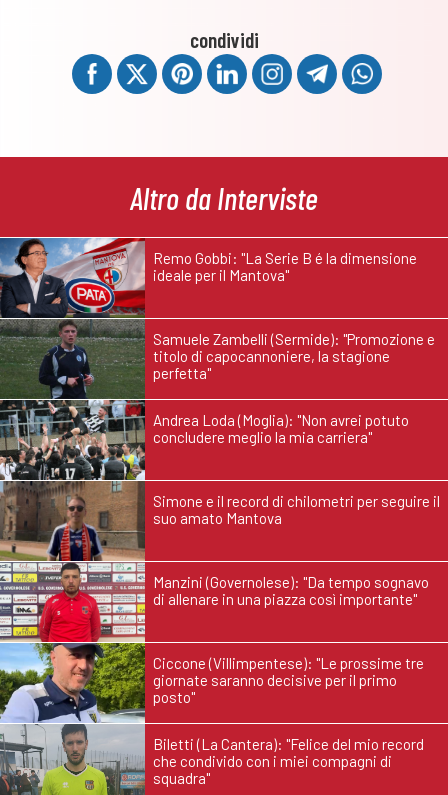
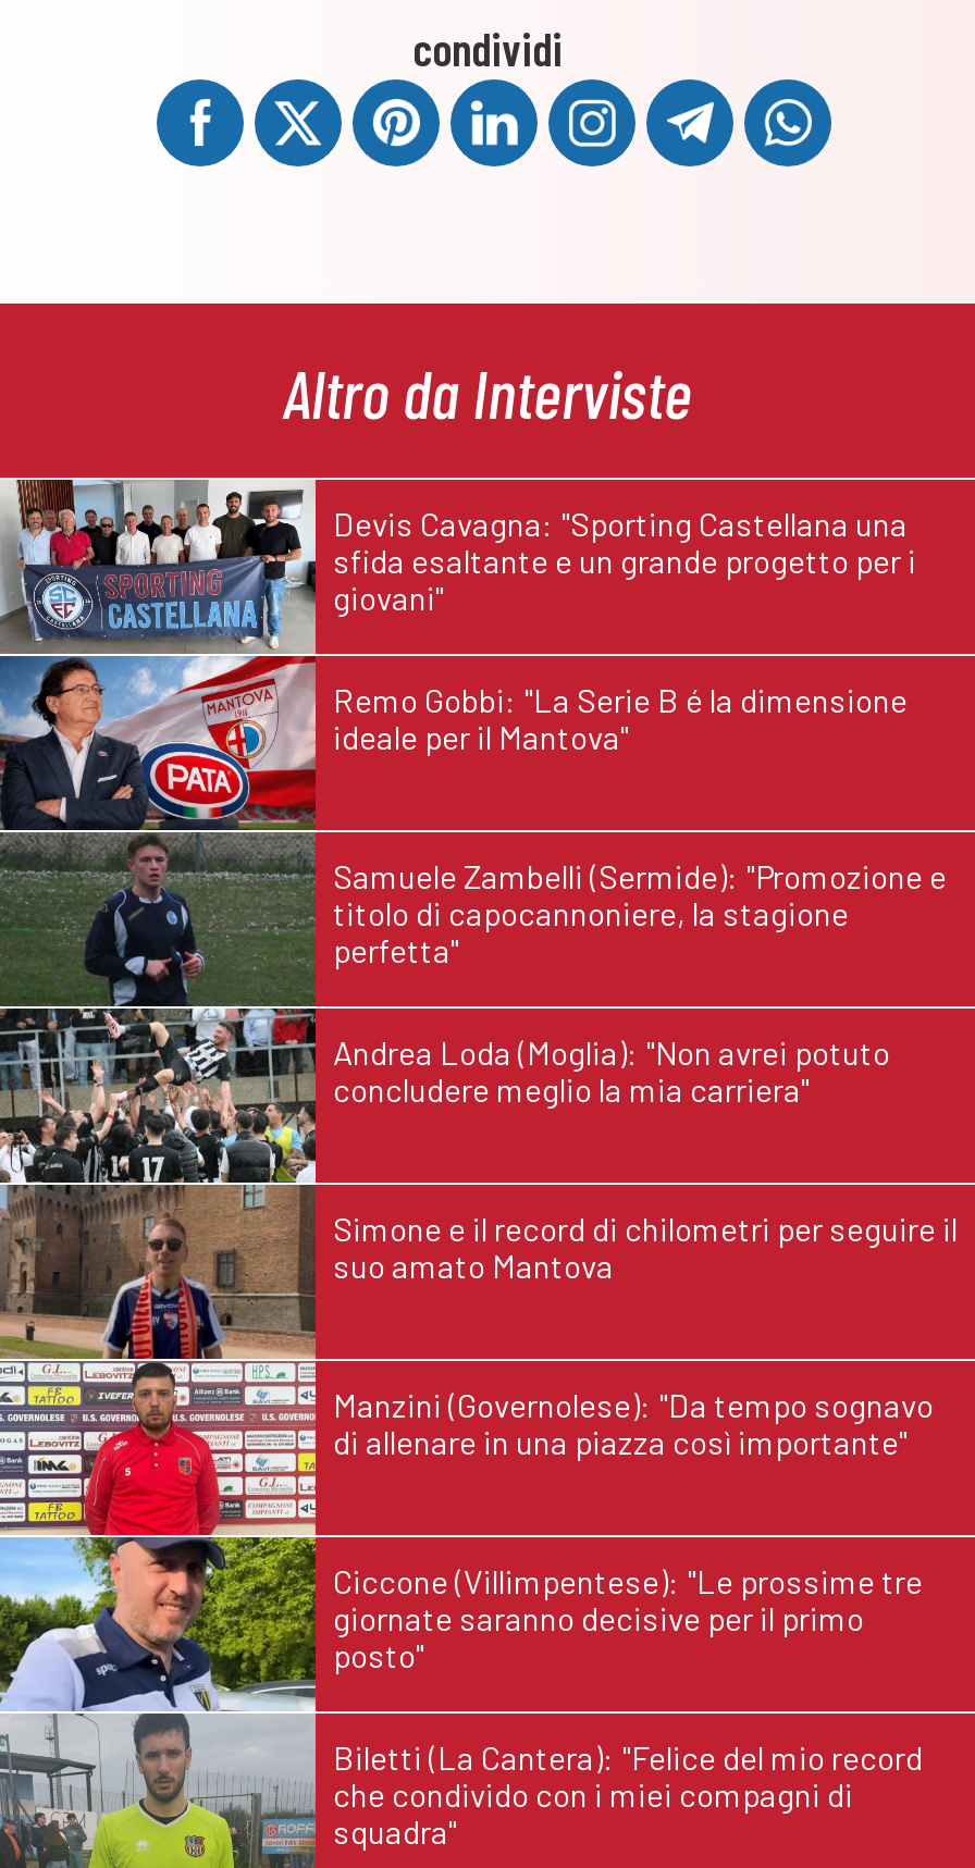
+ [image]
+ Devis Cavagna: "Sporting Castellana una
+ sfida esaltante e un grande progetto per i
+ giovani"
